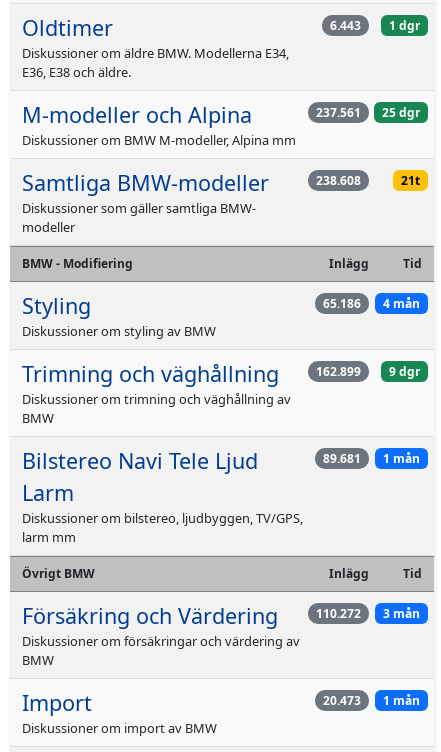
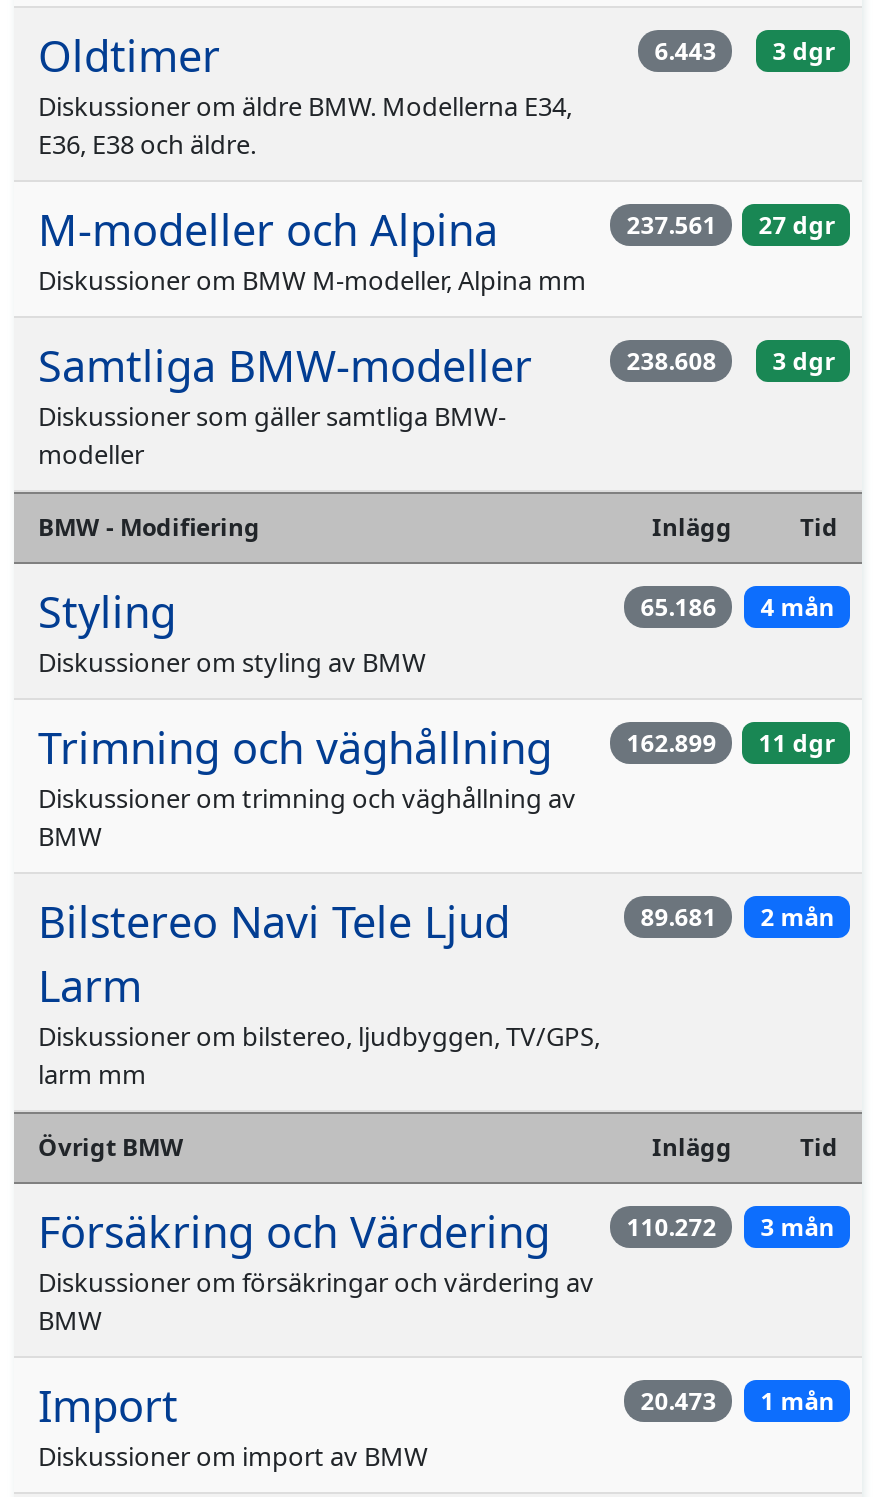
- 6.443 1 dgr
+ 6.443 3 dgr

- 237.561 25 dgr
+ 237.561 27 dgr

- 21t
+ 3 dgr

- 162.899 9 dgr
+ 162.899 11 dgr

- 89.681 1 mån
+ 89.681 2 mån
